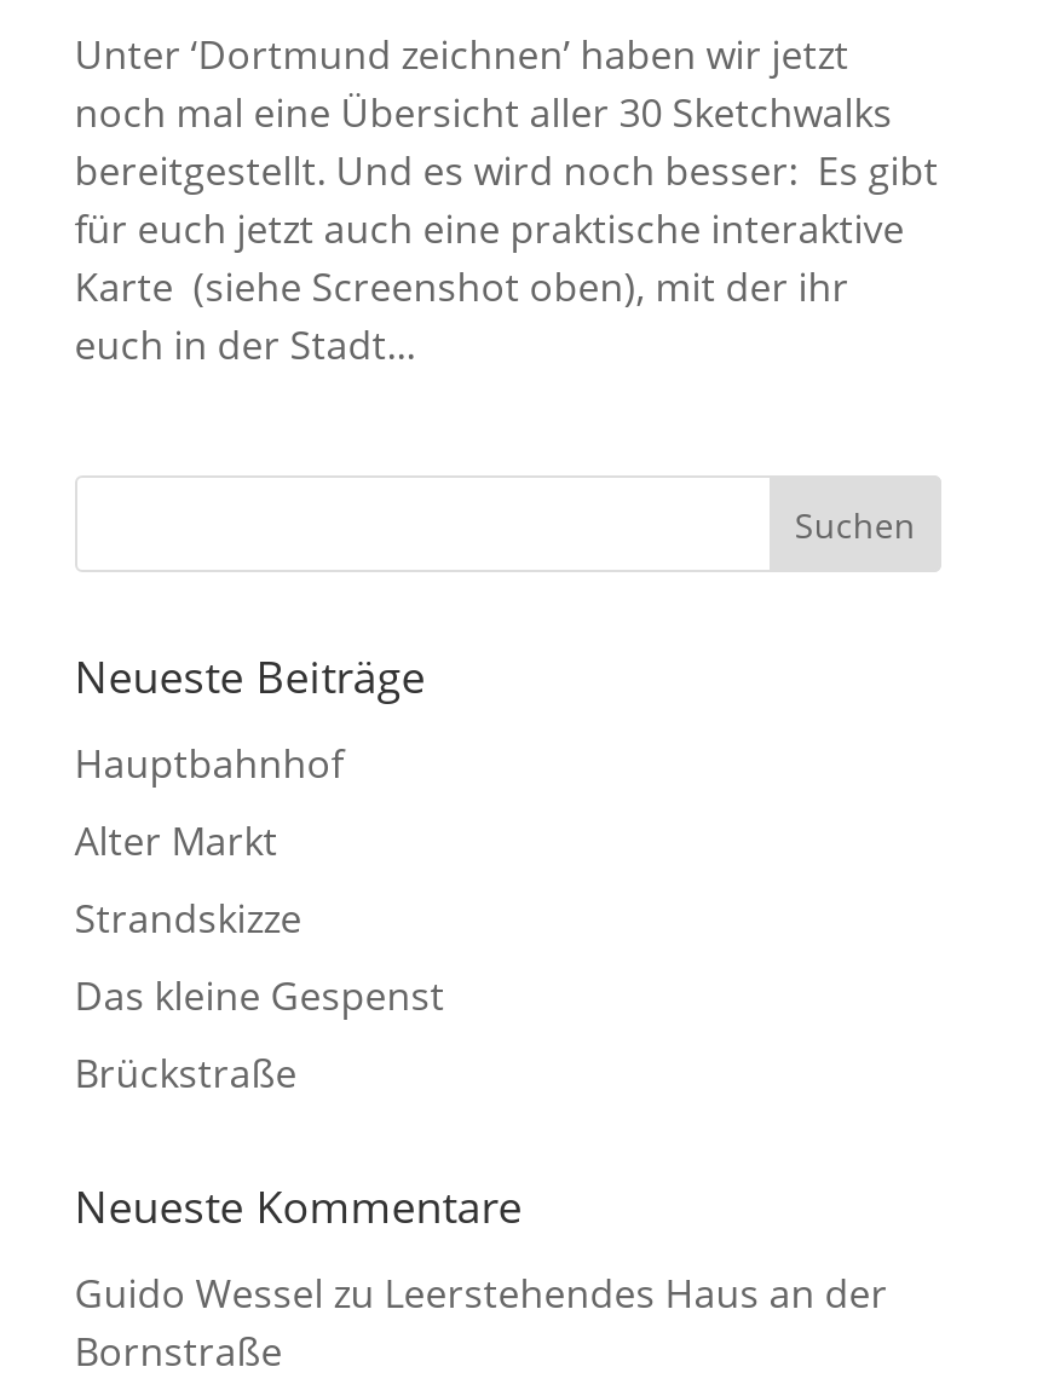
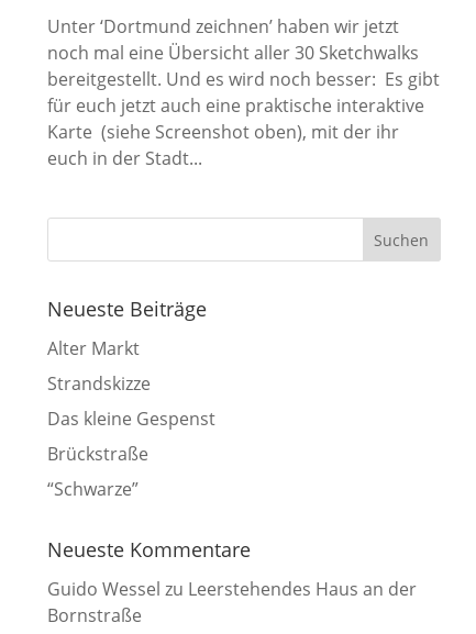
- Hauptbahnhof

moved up: Alter Markt | Strandskizze | Das kleine Gespenst | Brückstraße

+ “Schwarze”
